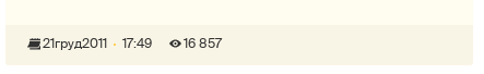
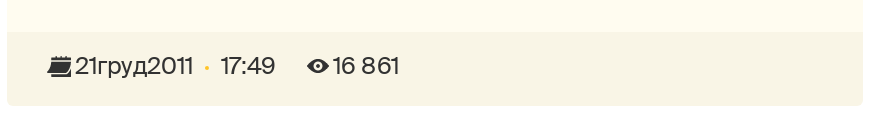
- 16 857
+ 16 861
